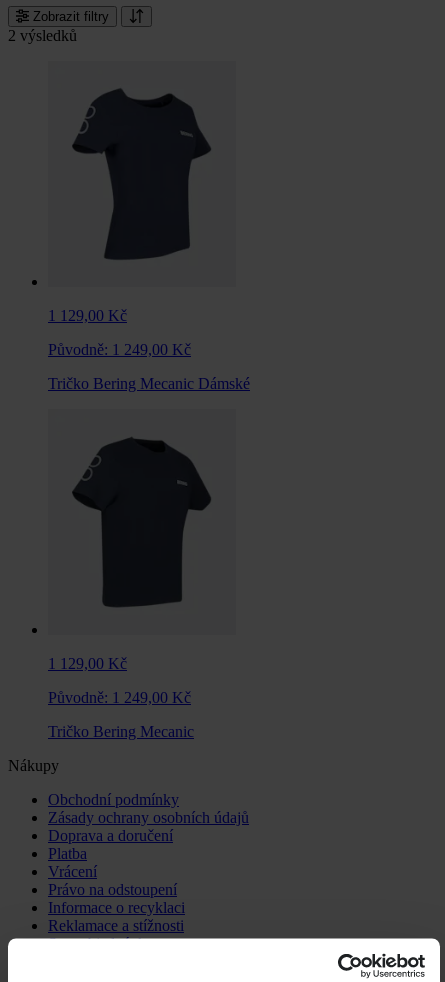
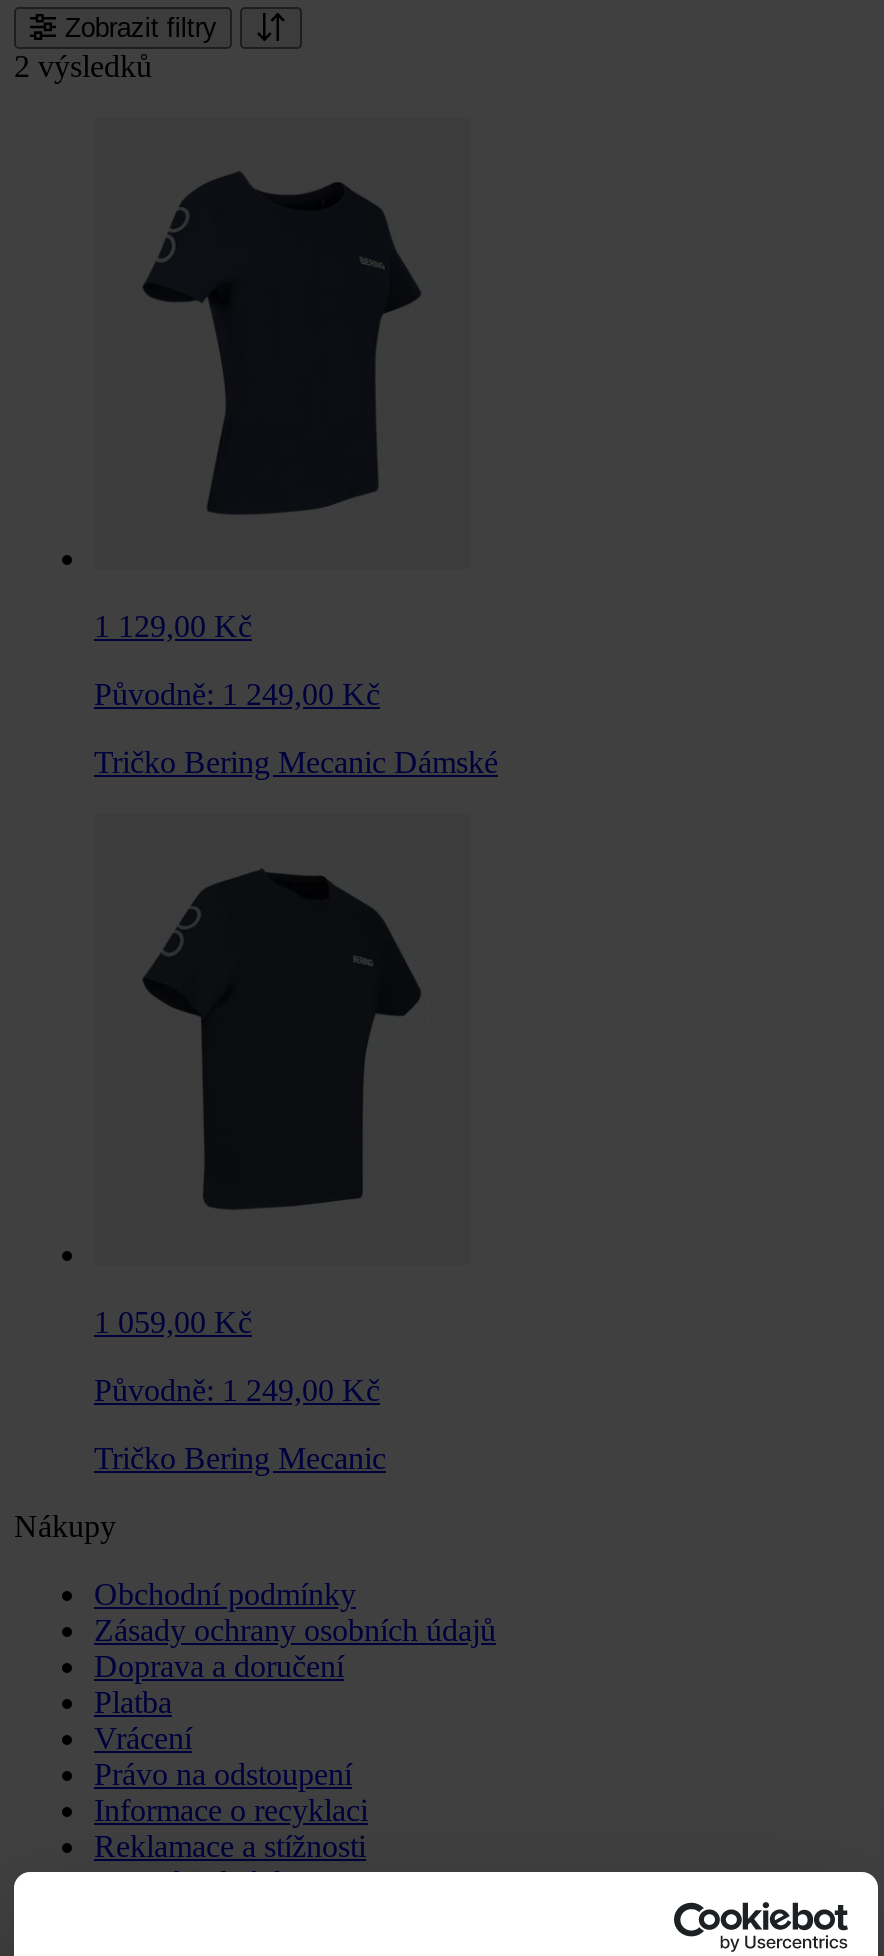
- 1 129,00 Kč
+ 1 059,00 Kč
